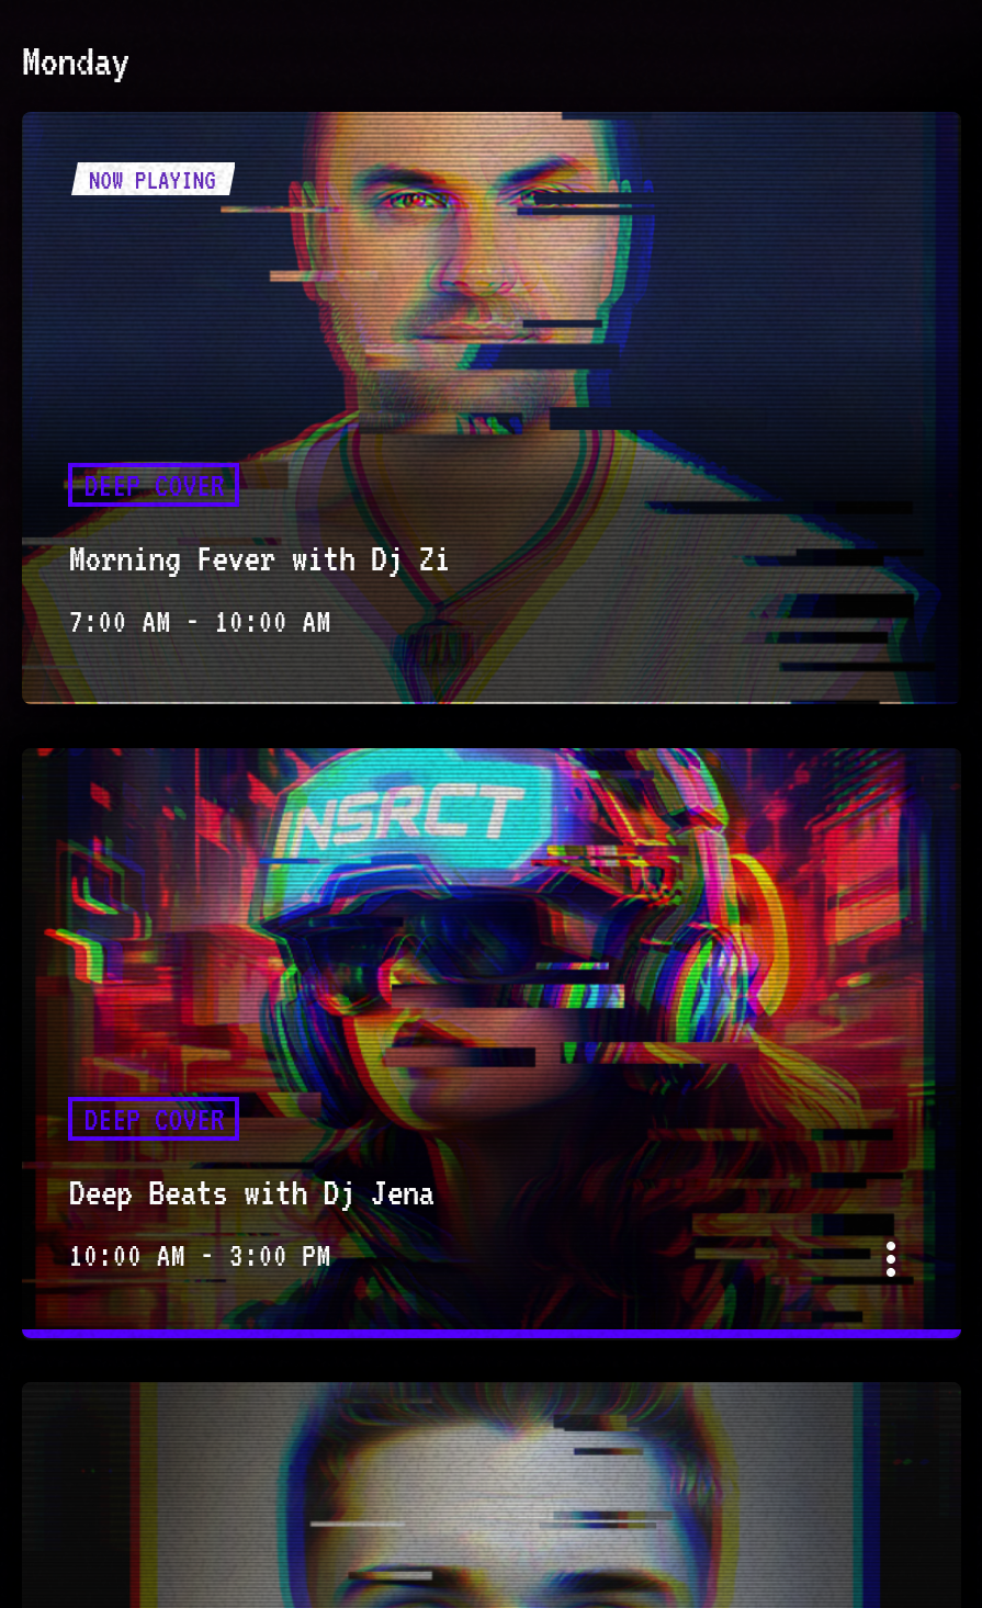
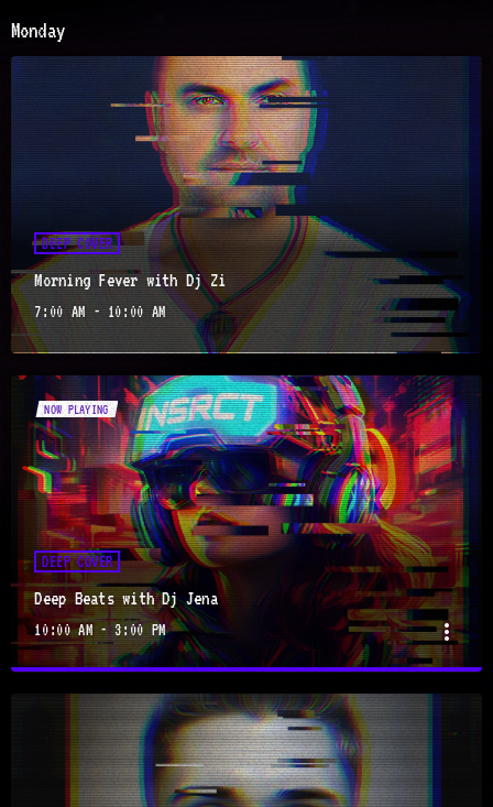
moved down: NOW PLAYING
